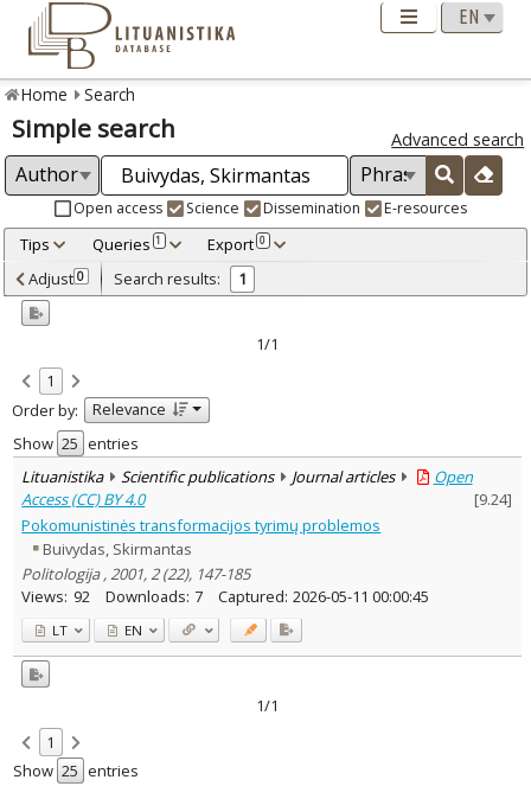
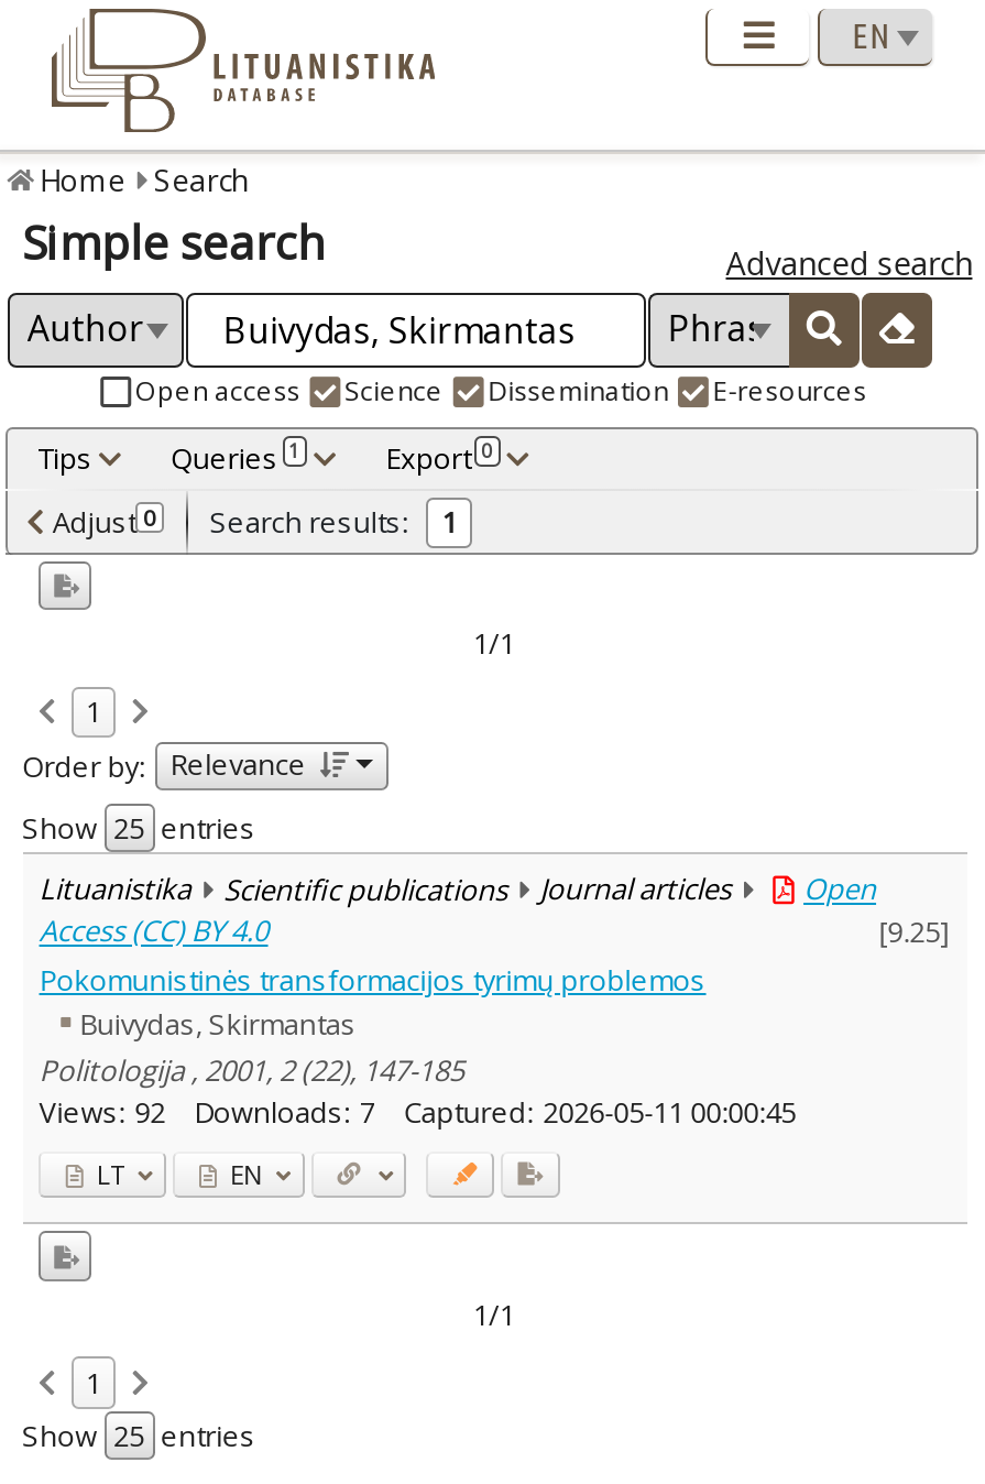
- [9.24]
+ [9.25]
